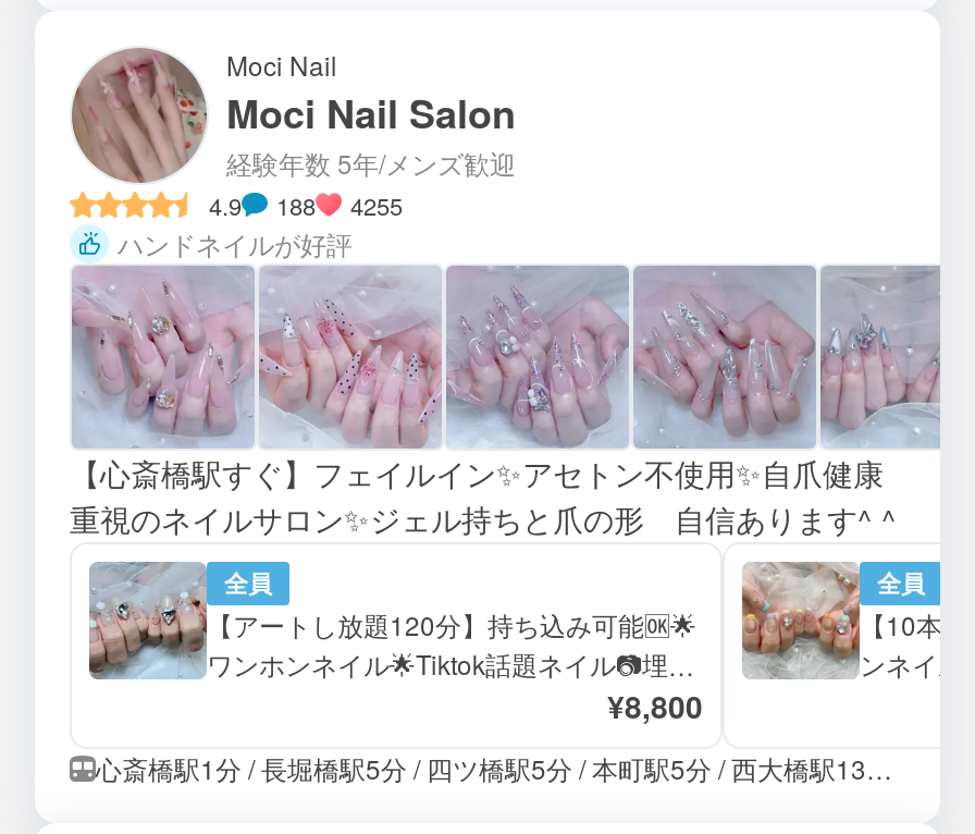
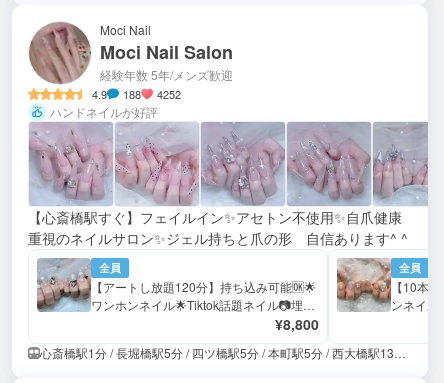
- 4.9 188 4255
+ 4.9 188 4252
